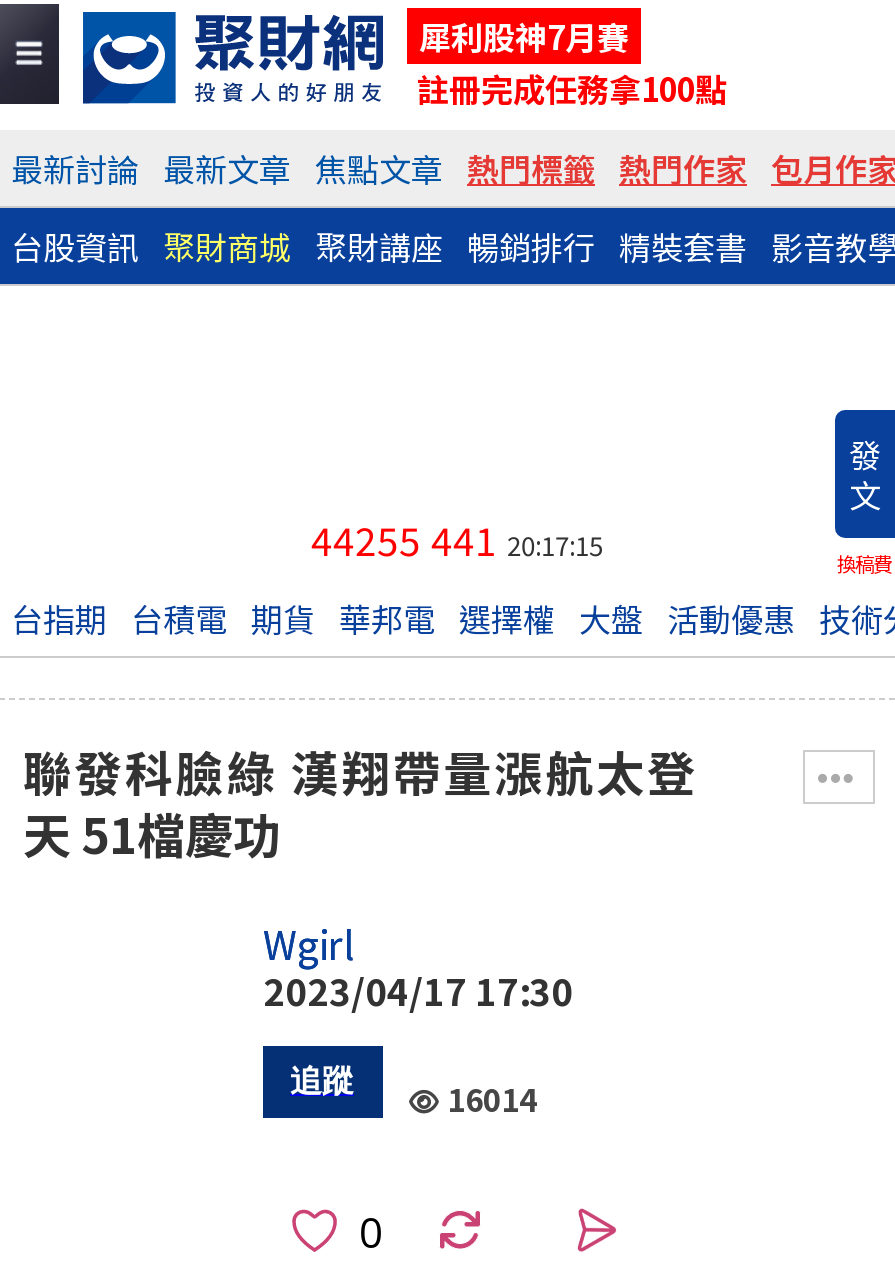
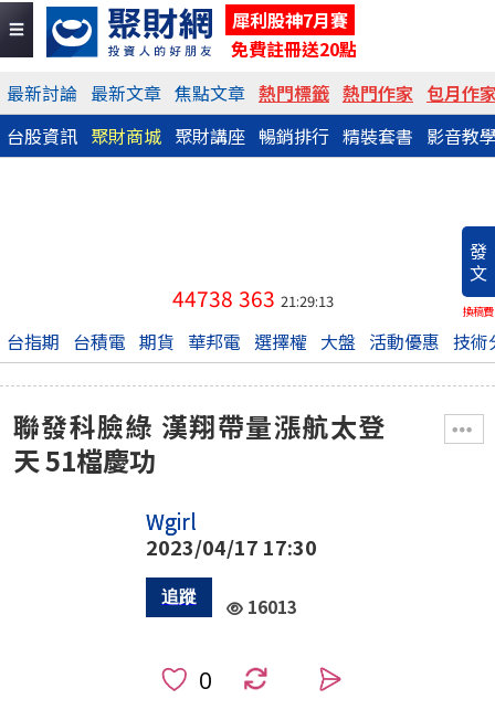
- 註冊完成任務拿100點
+ 免費註冊送20點

- 44255 441 20:17:15
+ 44738 363 21:29:13

- 16014
+ 16013
